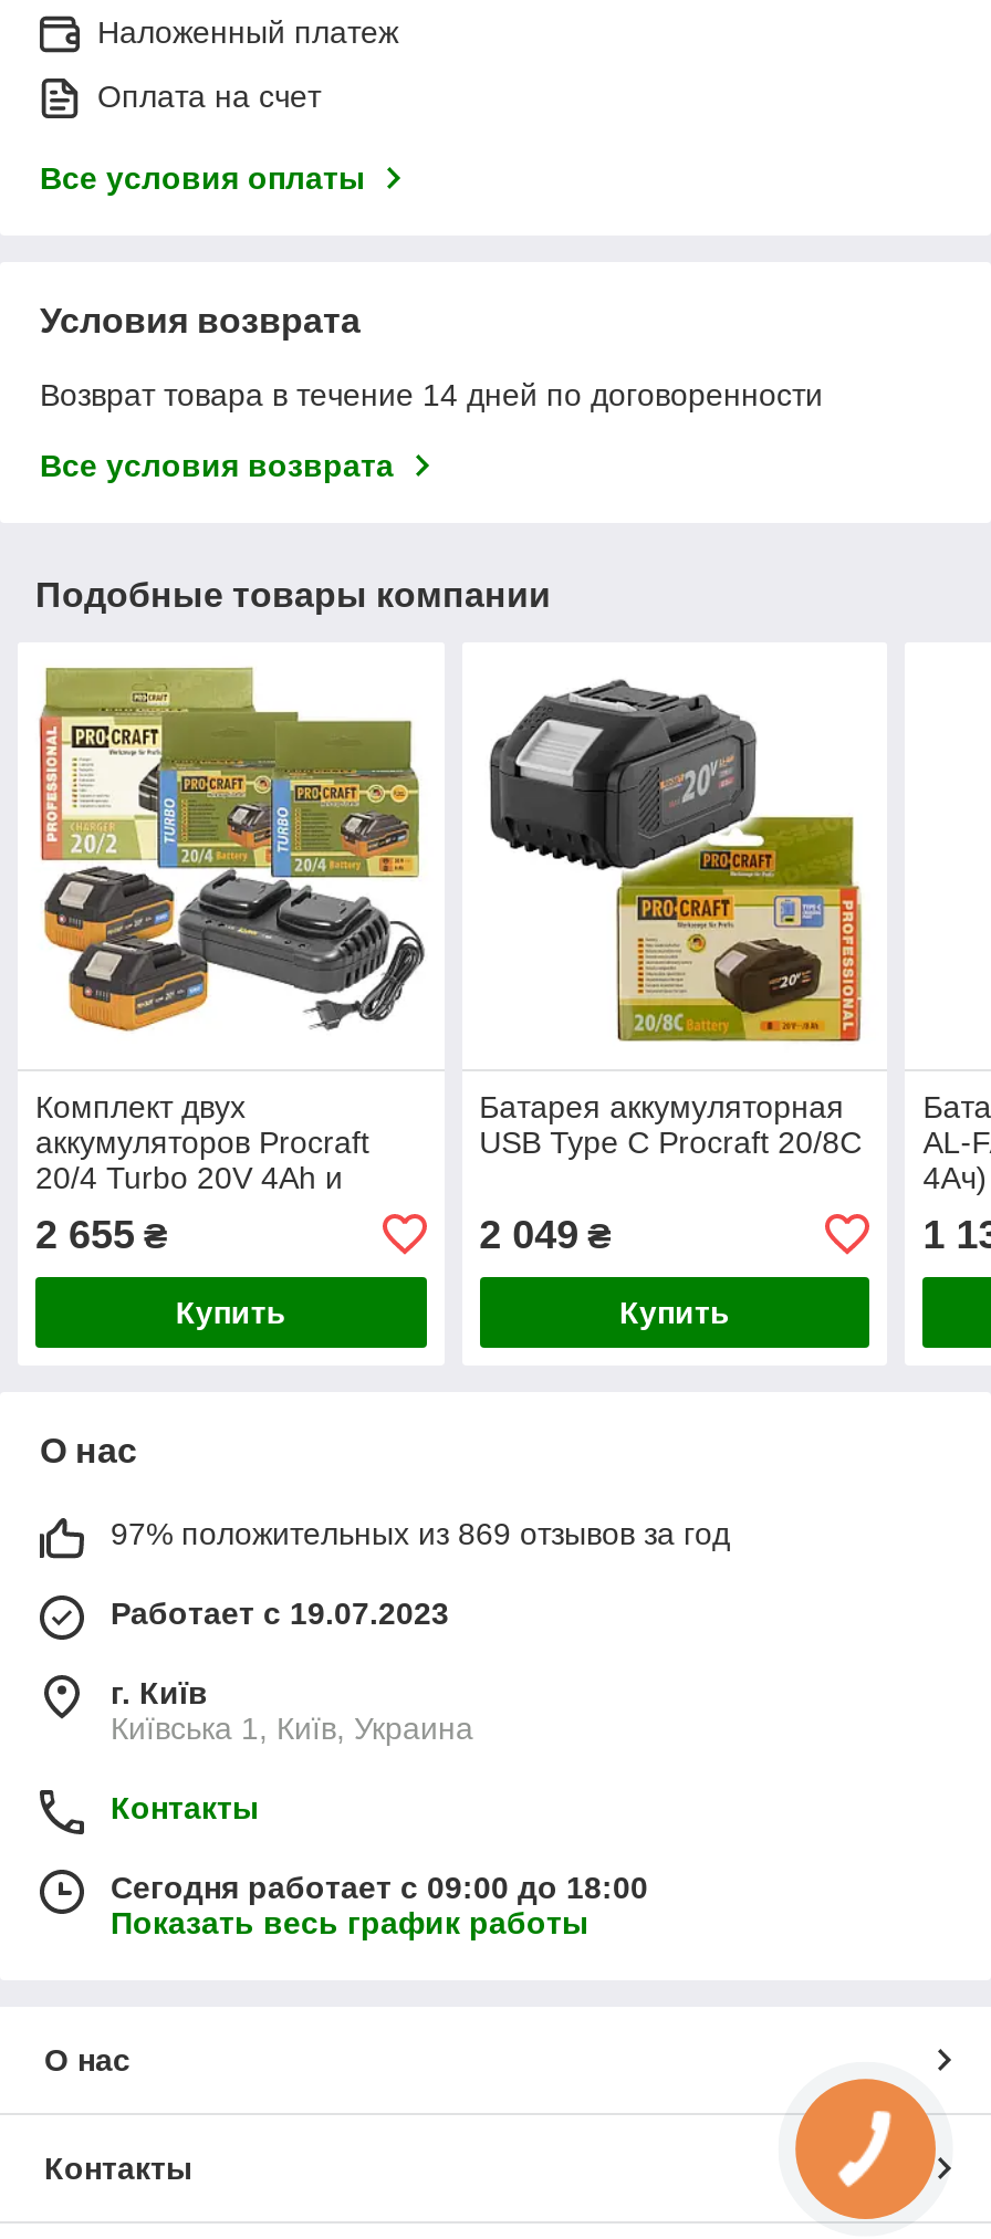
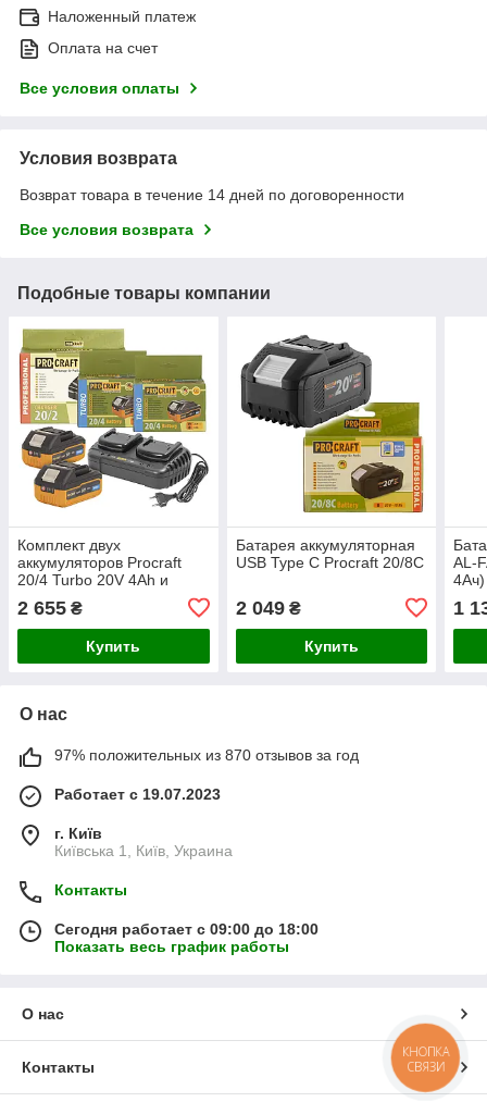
- 97% положительных из 869 отзывов за год
+ 97% положительных из 870 отзывов за год

+ КНОПКА
+ СВЯЗИ
